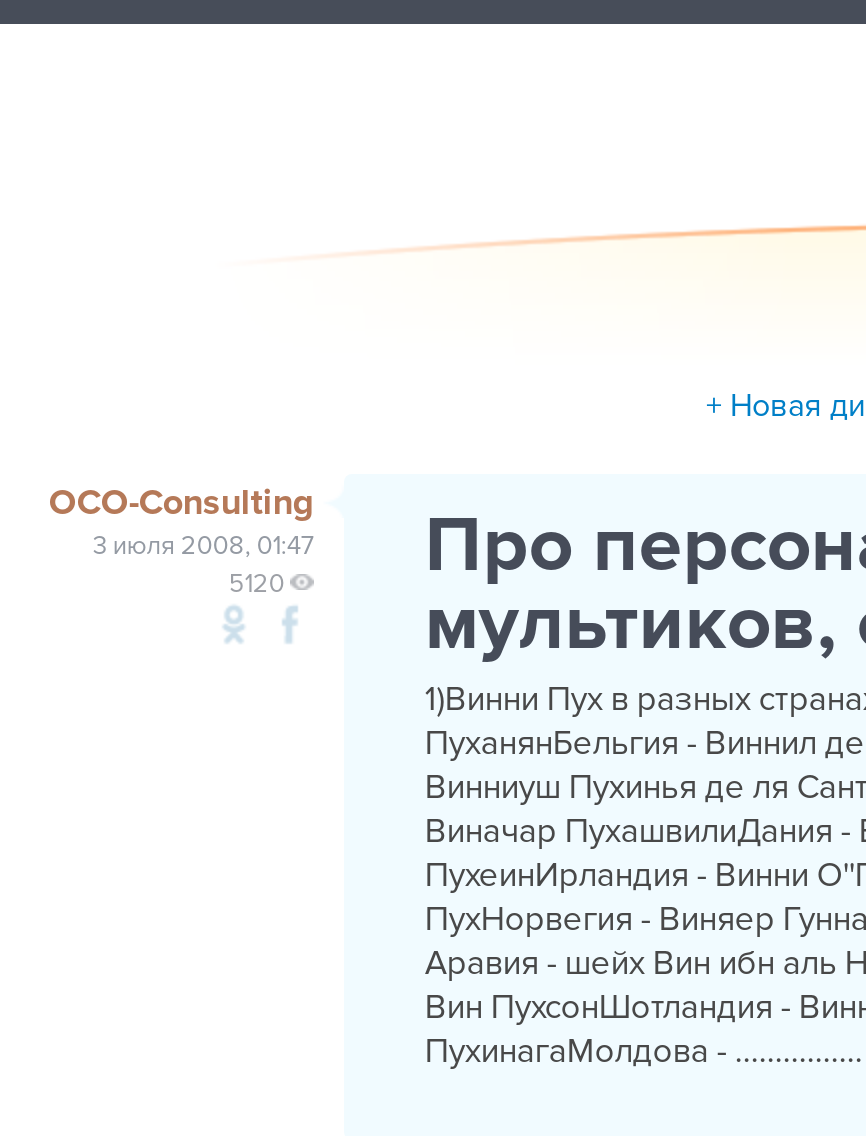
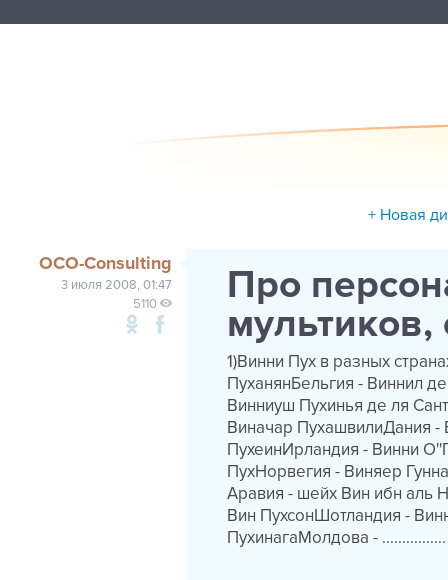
- 5120
+ 5110
